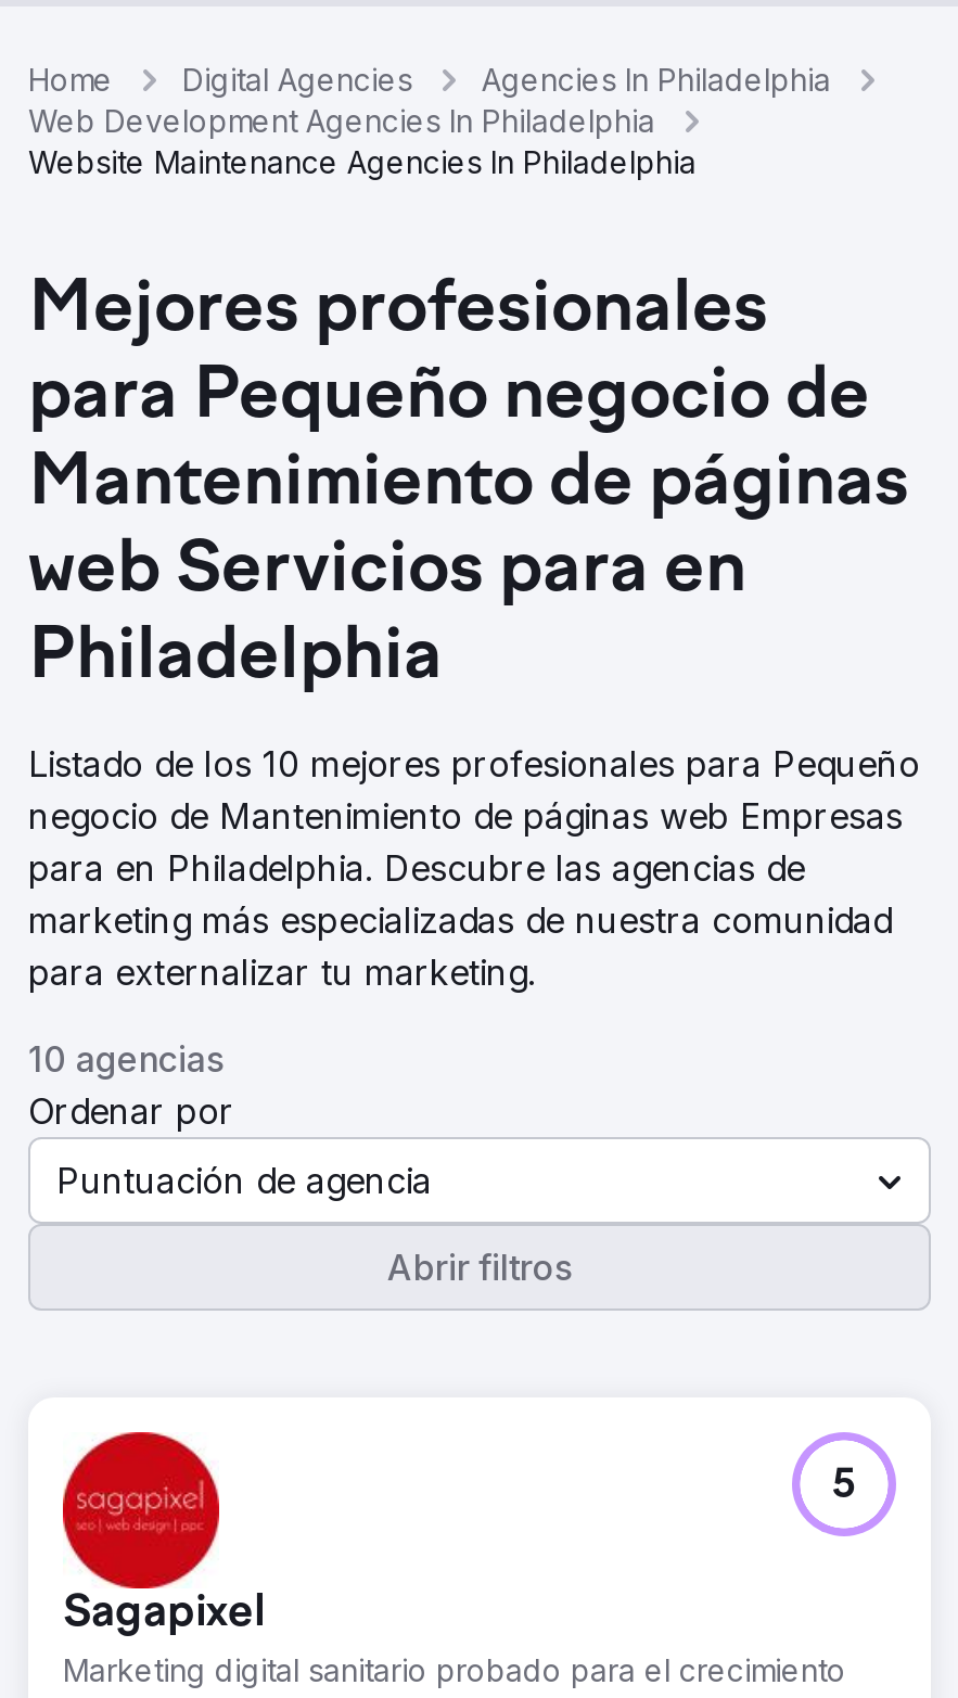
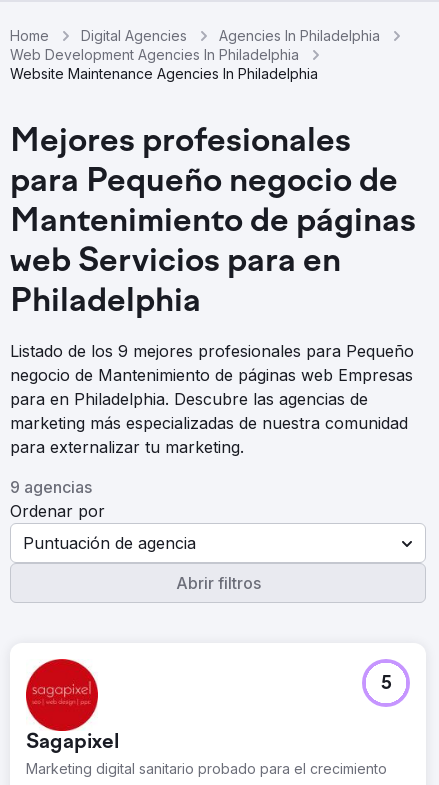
- Listado de los 10 mejores profesionales para Pequeño
+ Listado de los 9 mejores profesionales para Pequeño

- 10 agencias
+ 9 agencias
